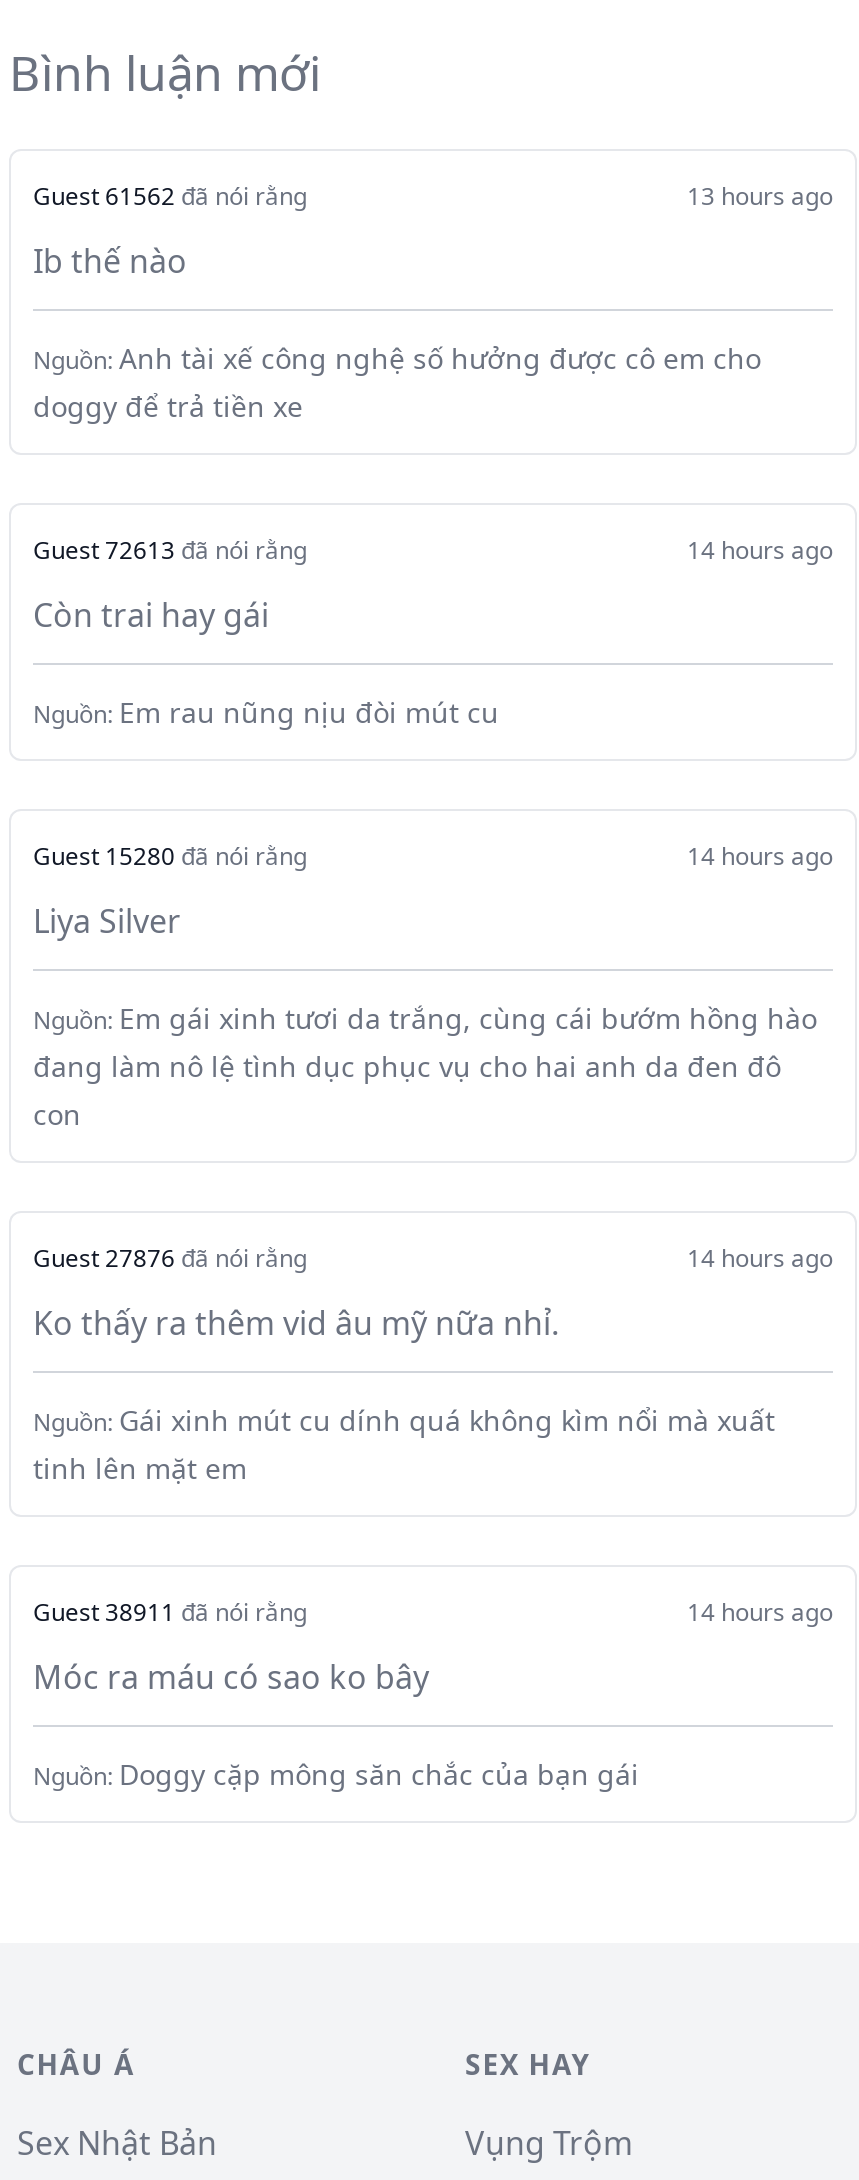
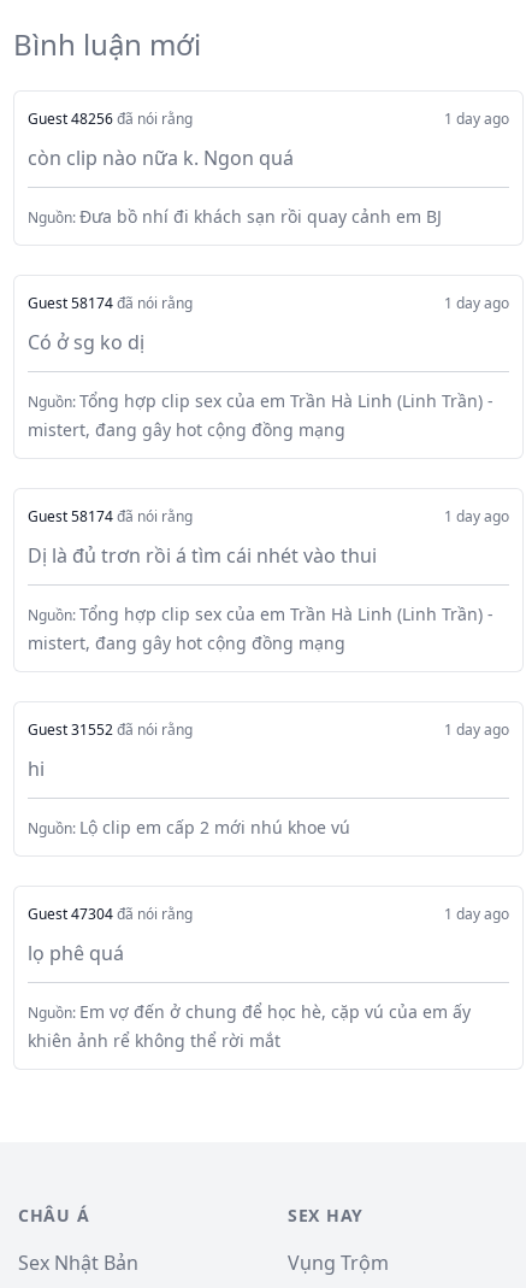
- Guest 61562 đã nói rằng
- 13 hours ago
+ Guest 48256 đã nói rằng
+ 1 day ago

- Ib thế nào
+ còn clip nào nữa k. Ngon quá

- Nguồn: Anh tài xế công nghệ số hưởng được cô em cho
- doggy để trả tiền xe
+ Nguồn: Đưa bồ nhí đi khách sạn rồi quay cảnh em BJ

- Guest 72613 đã nói rằng
- 14 hours ago
+ Guest 58174 đã nói rằng
+ 1 day ago

- Còn trai hay gái
+ Có ở sg ko dị

- Nguồn: Em rau nũng nịu đòi mút cu
+ Nguồn: Tổng hợp clip sex của em Trần Hà Linh (Linh Trần) -
+ mistert, đang gây hot cộng đồng mạng

- Guest 15280 đã nói rằng
- 14 hours ago
+ Guest 58174 đã nói rằng
+ 1 day ago

- Liya Silver
+ Dị là đủ trơn rồi á tìm cái nhét vào thui

- Nguồn: Em gái xinh tươi da trắng, cùng cái bướm hồng hào
- đang làm nô lệ tình dục phục vụ cho hai anh da đen đô
- con
+ Nguồn: Tổng hợp clip sex của em Trần Hà Linh (Linh Trần) -
+ mistert, đang gây hot cộng đồng mạng

- Guest 27876 đã nói rằng
- 14 hours ago
+ Guest 31552 đã nói rằng
+ 1 day ago

- Ko thấy ra thêm vid âu mỹ nữa nhỉ.
+ hi

- Nguồn: Gái xinh mút cu dính quá không kìm nổi mà xuất
- tinh lên mặt em
+ Nguồn: Lộ clip em cấp 2 mới nhú khoe vú

- Guest 38911 đã nói rằng
- 14 hours ago
+ Guest 47304 đã nói rằng
+ 1 day ago

- Móc ra máu có sao ko bây
+ lọ phê quá

- Nguồn: Doggy cặp mông săn chắc của bạn gái
+ Nguồn: Em vợ đến ở chung để học hè, cặp vú của em ấy
+ khiên ảnh rể không thể rời mắt
